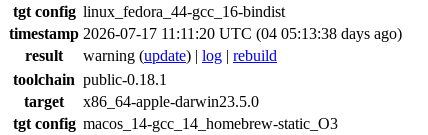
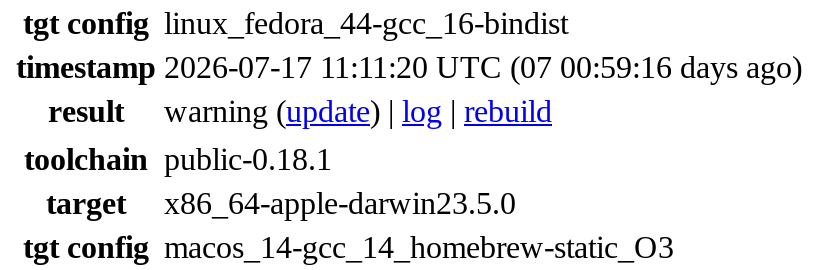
- timestamp 2026-07-17 11:11:20 UTC (04 05:13:38 days ago)
+ timestamp 2026-07-17 11:11:20 UTC (07 00:59:16 days ago)
